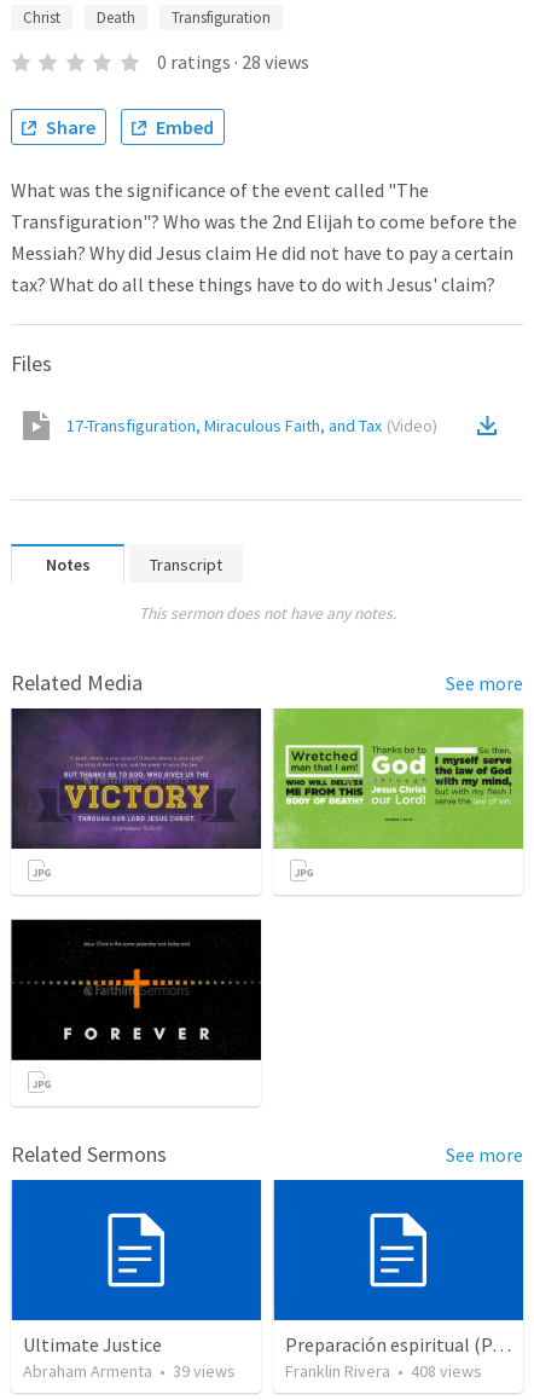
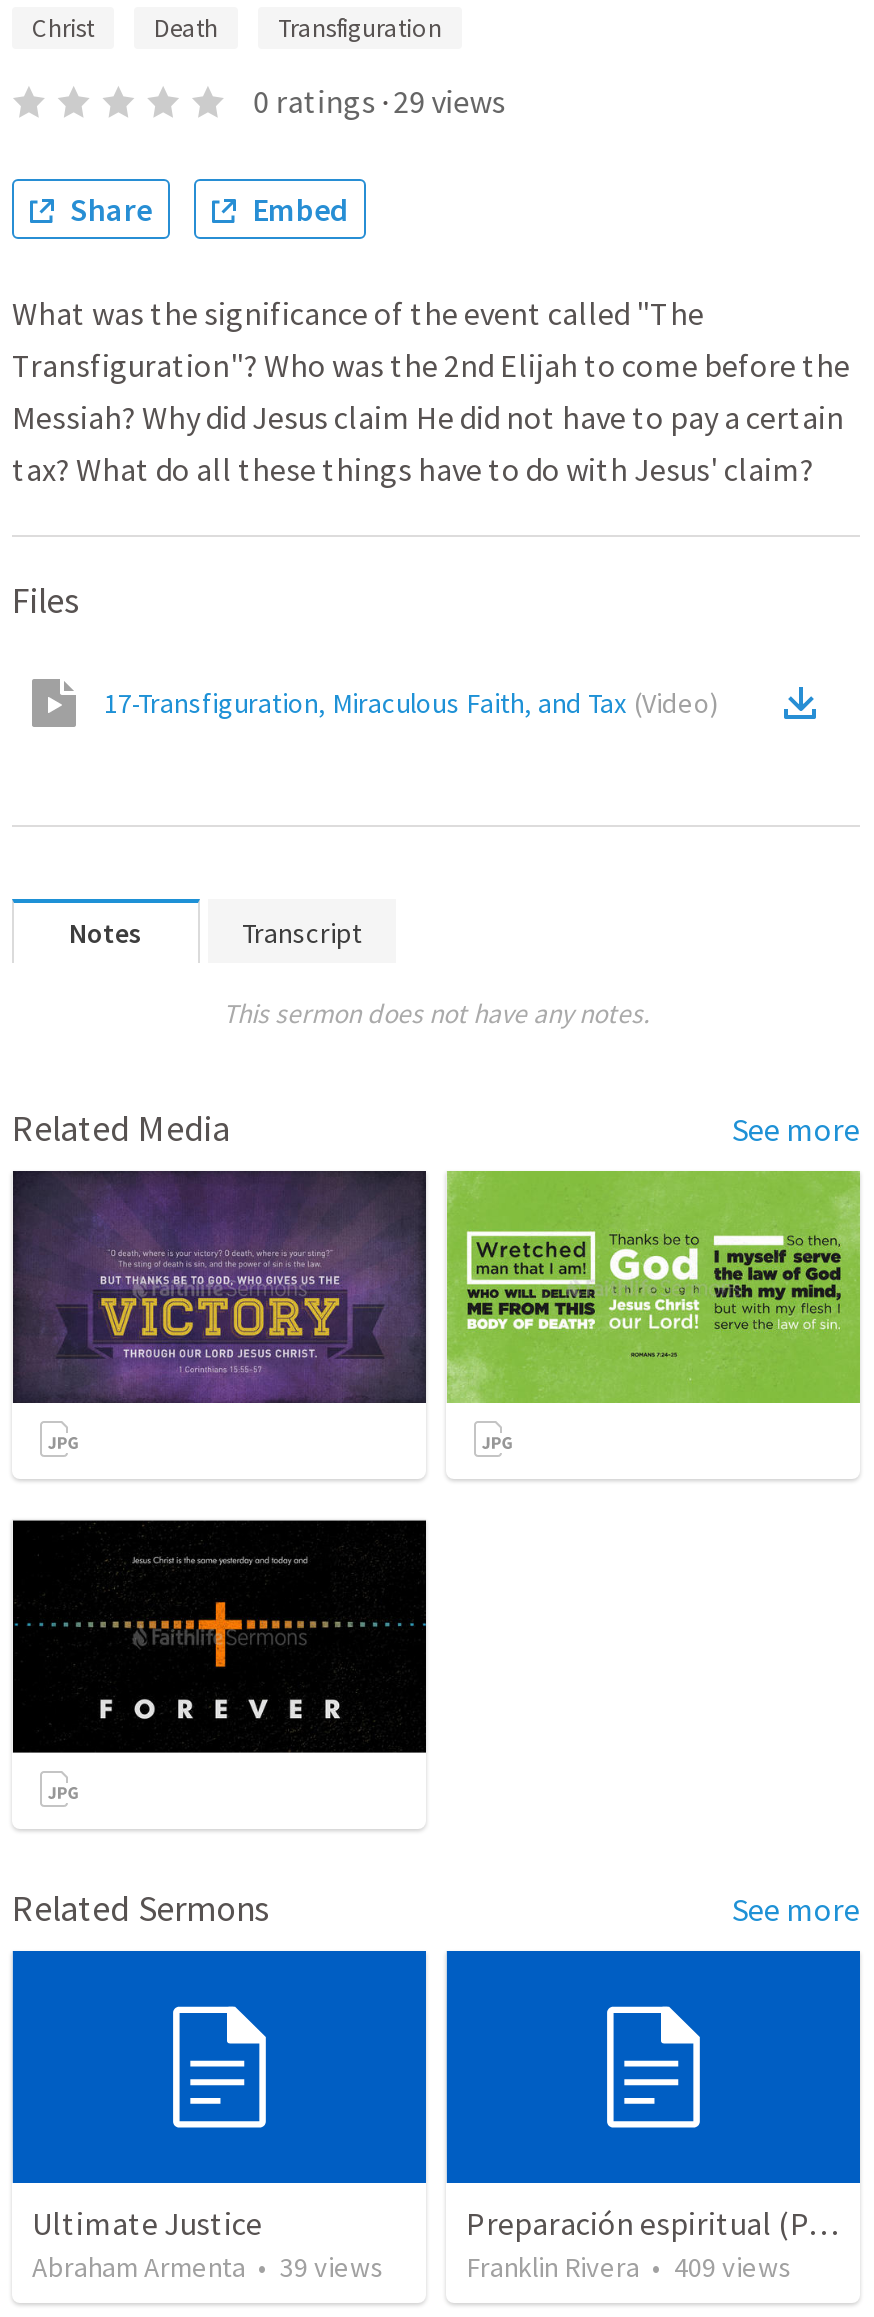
- 0 ratings · 28 views
+ 0 ratings · 29 views

- Franklin Rivera • 408 views
+ Franklin Rivera • 409 views
